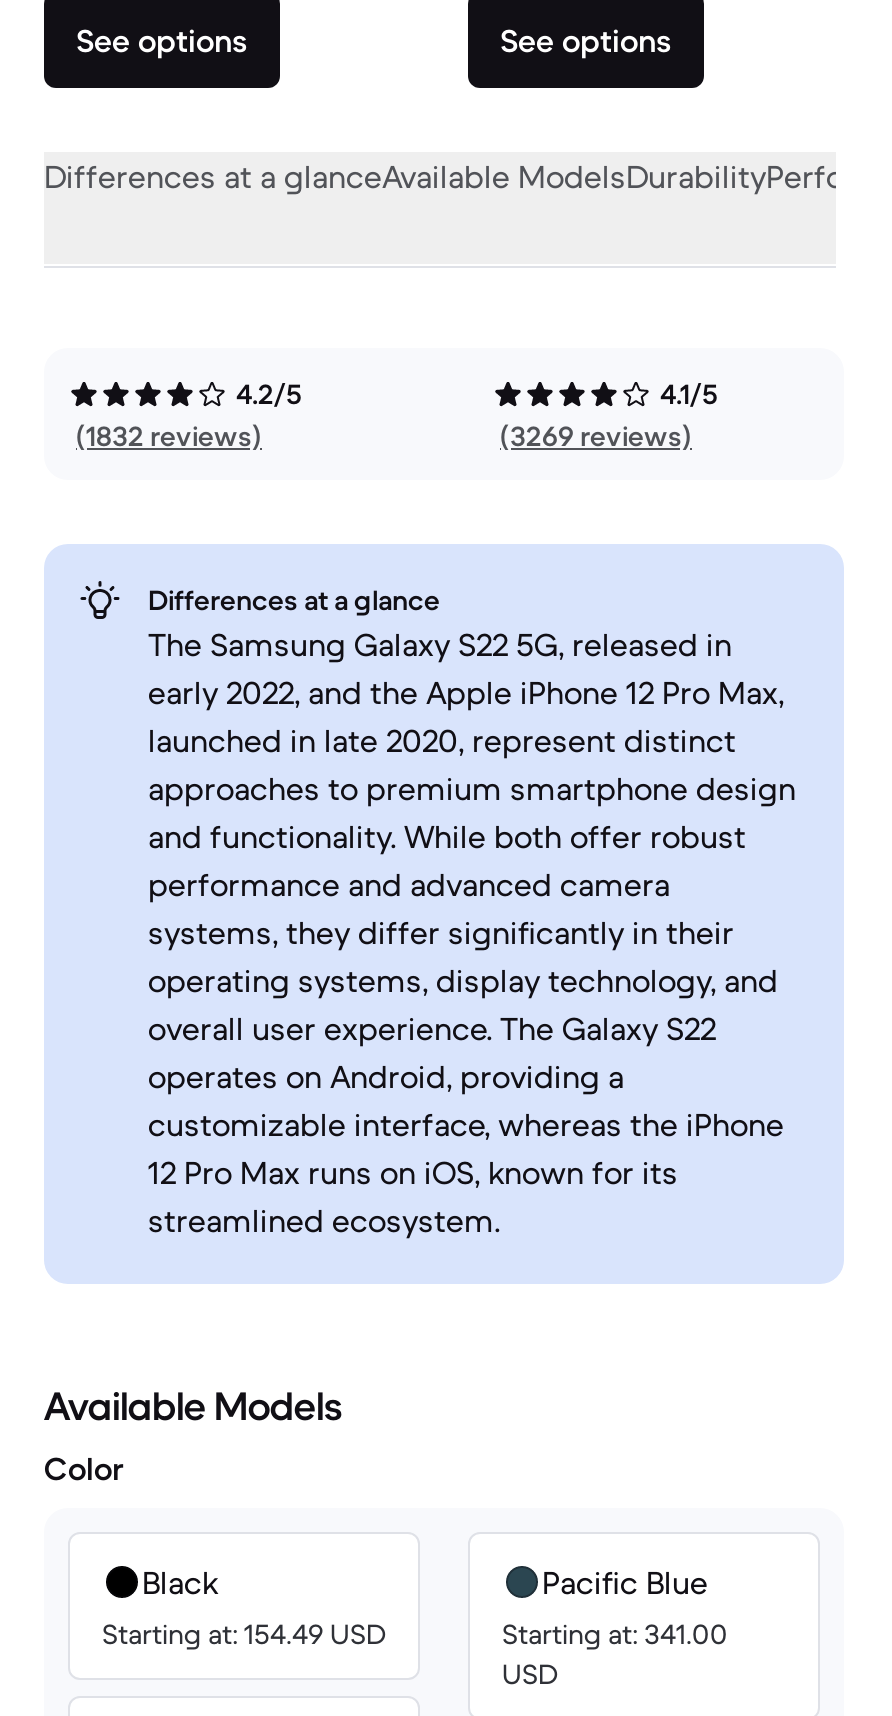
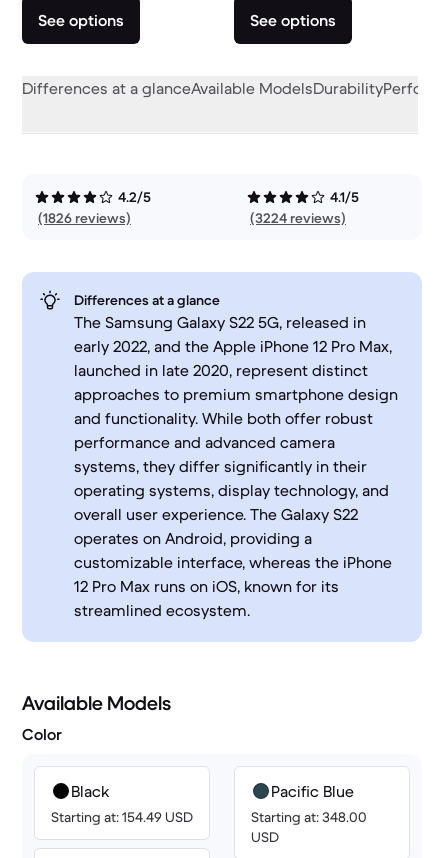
- (1832 reviews)
+ (1826 reviews)

- (3269 reviews)
+ (3224 reviews)

- Starting at: 341.00
+ Starting at: 348.00
